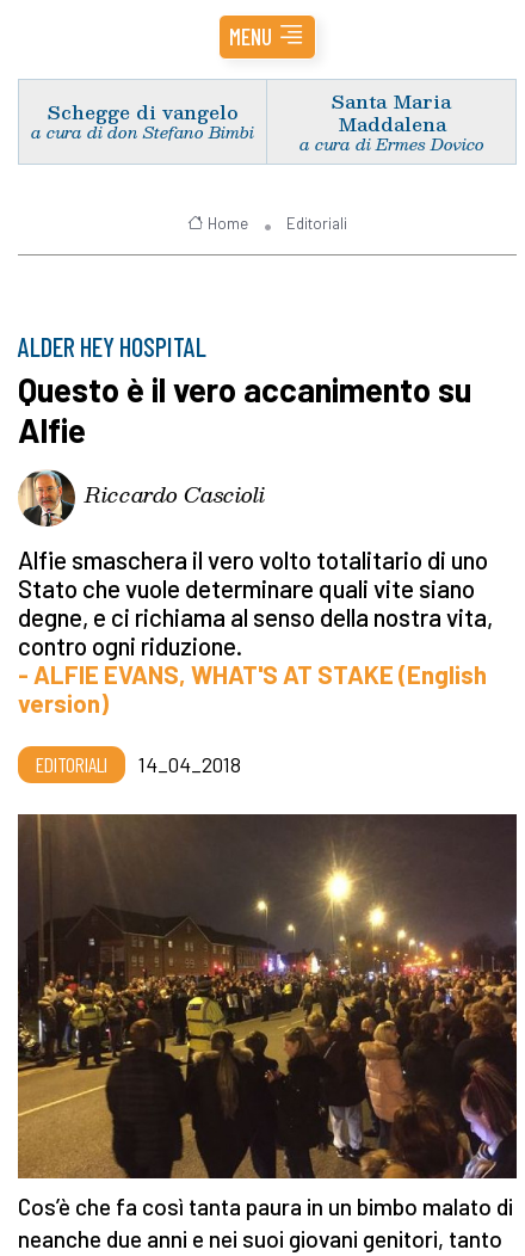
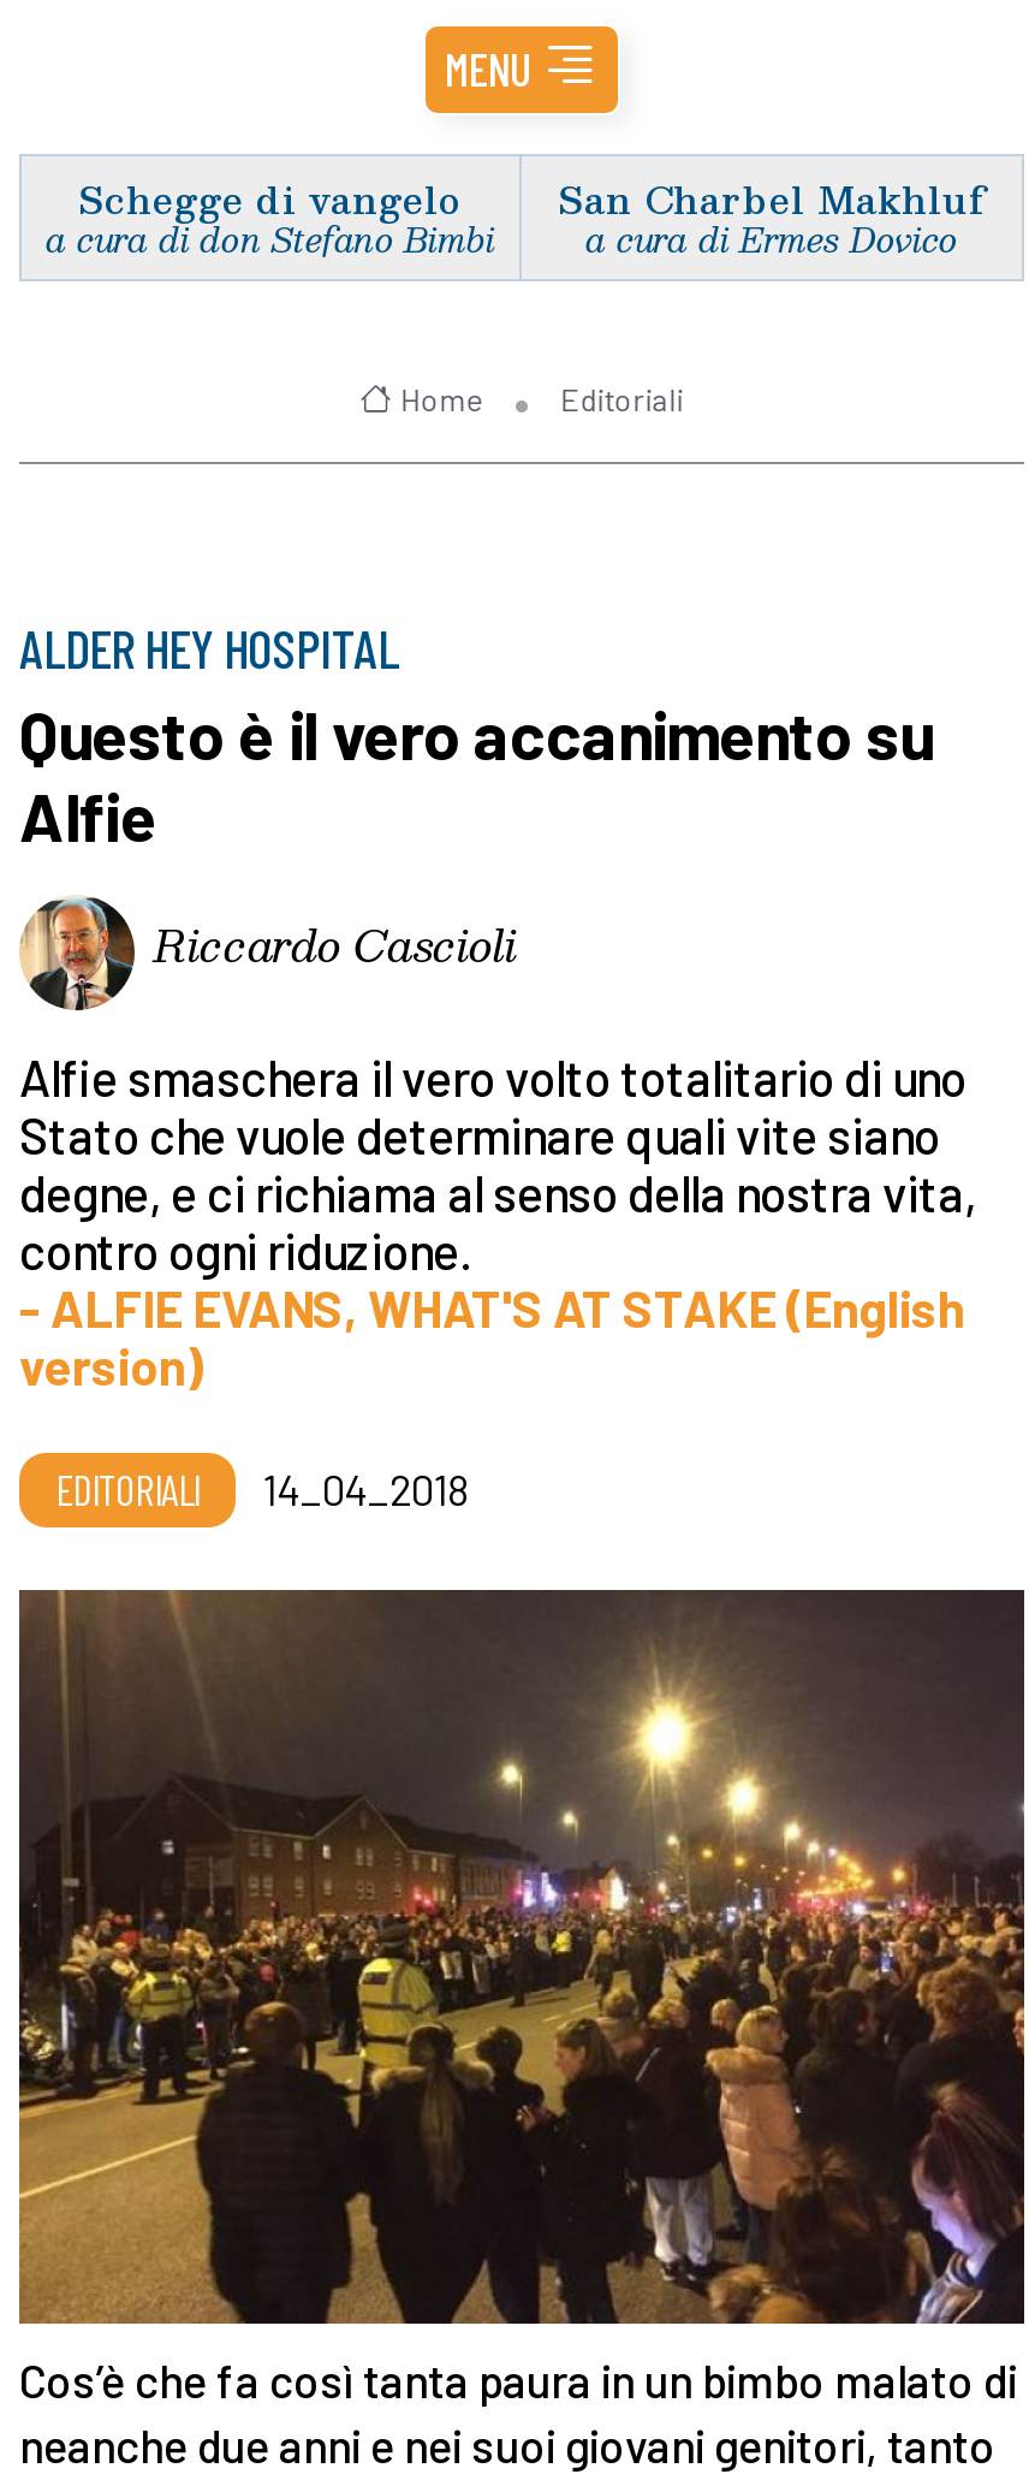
- Santa Maria
- Maddalena
+ San Charbel Makhluf
